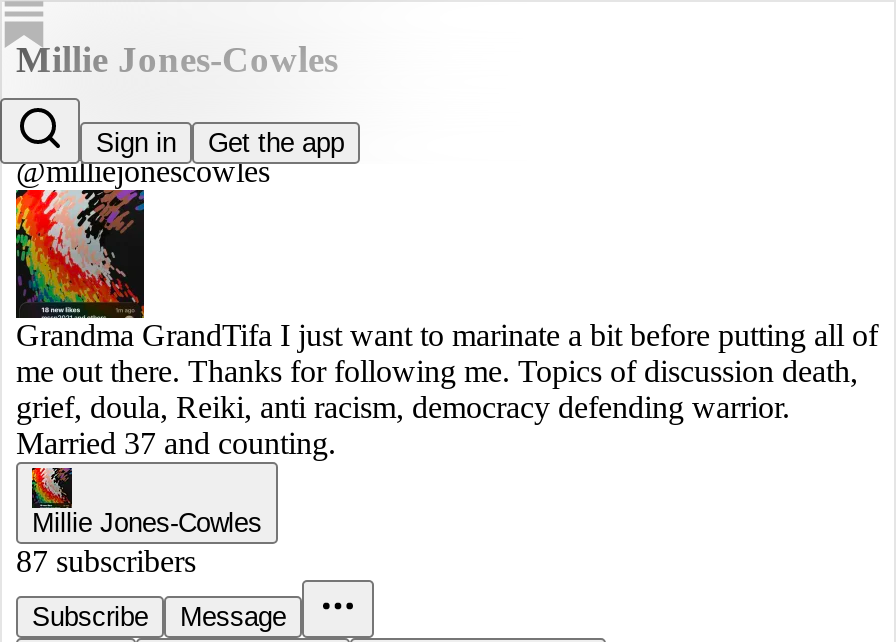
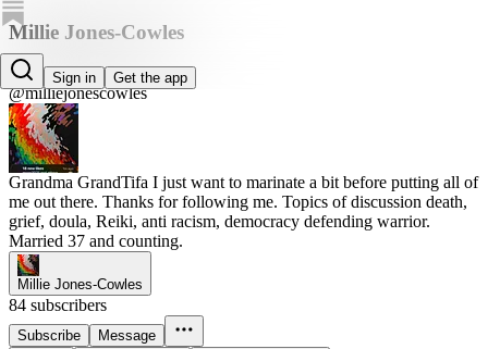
- 87 subscribers
+ 84 subscribers
